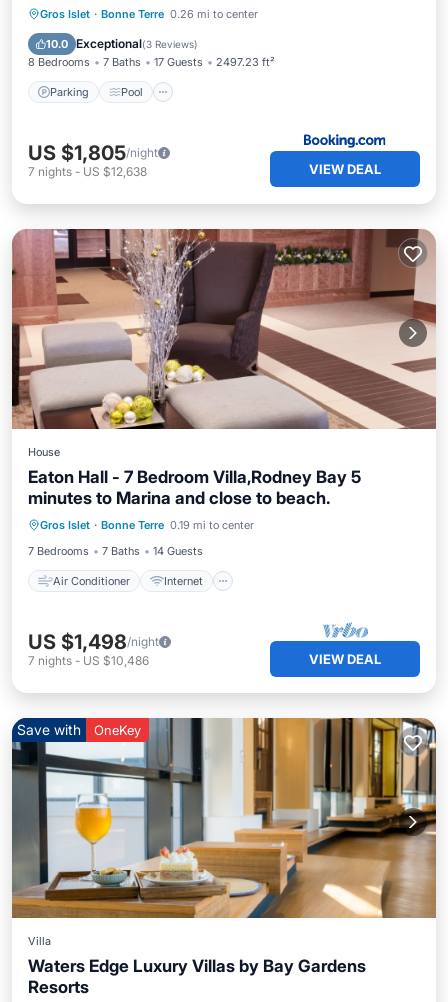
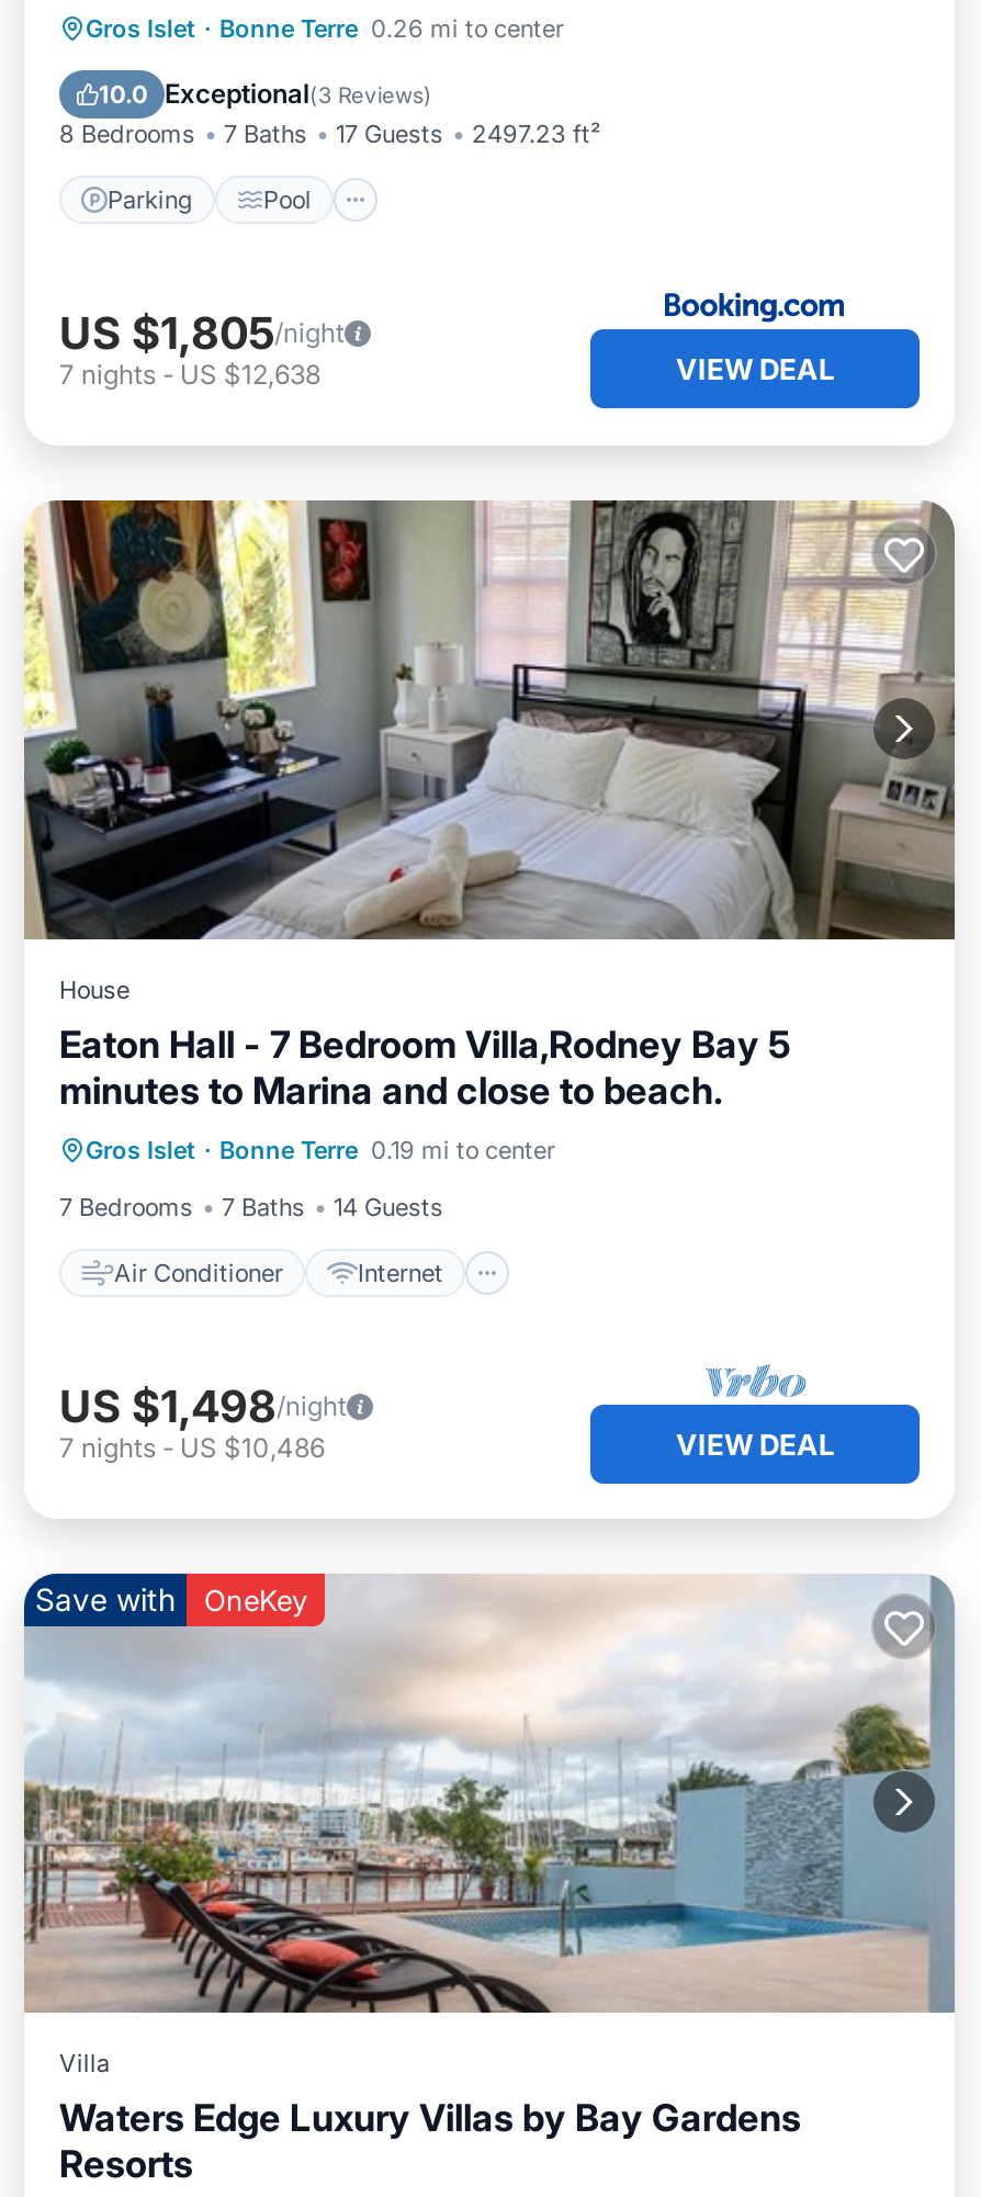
- [image]
+ [image]

- [image]
+ [image]
